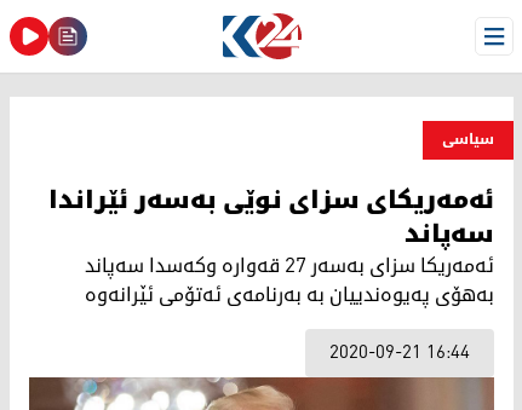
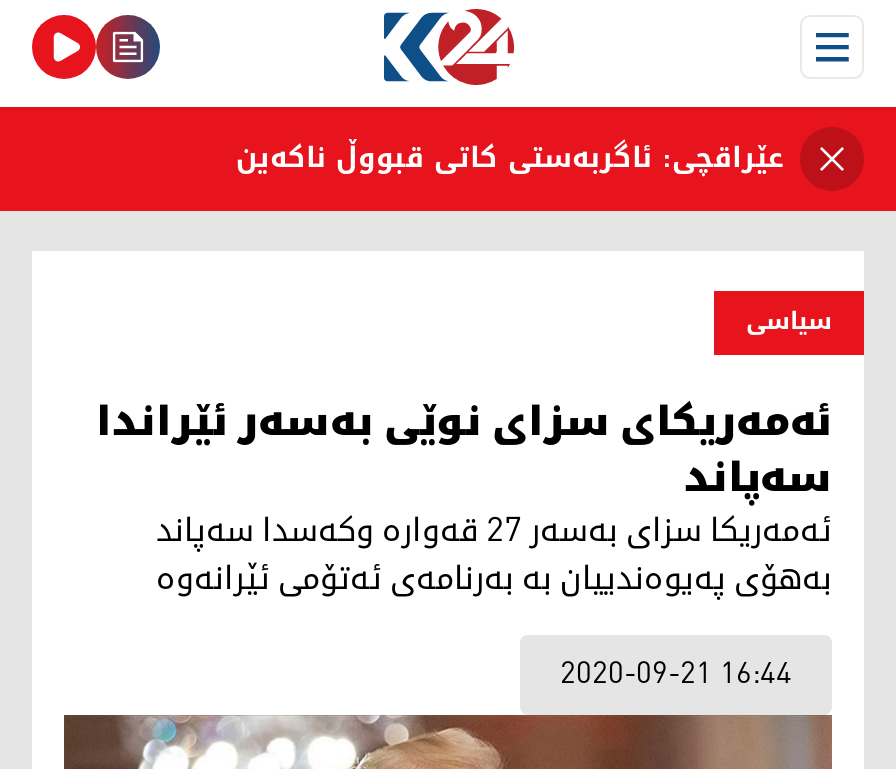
+ عێراقچی: ئاگربەستی کاتی قبووڵ ناکەین
